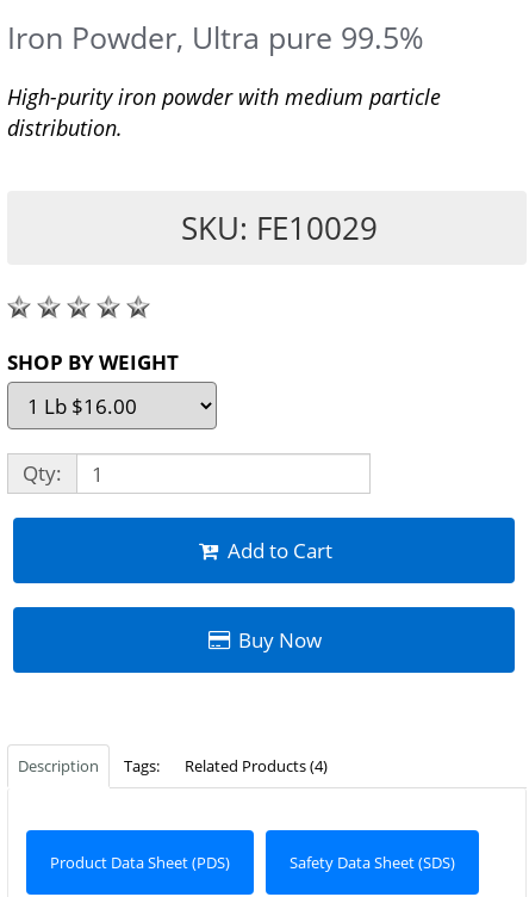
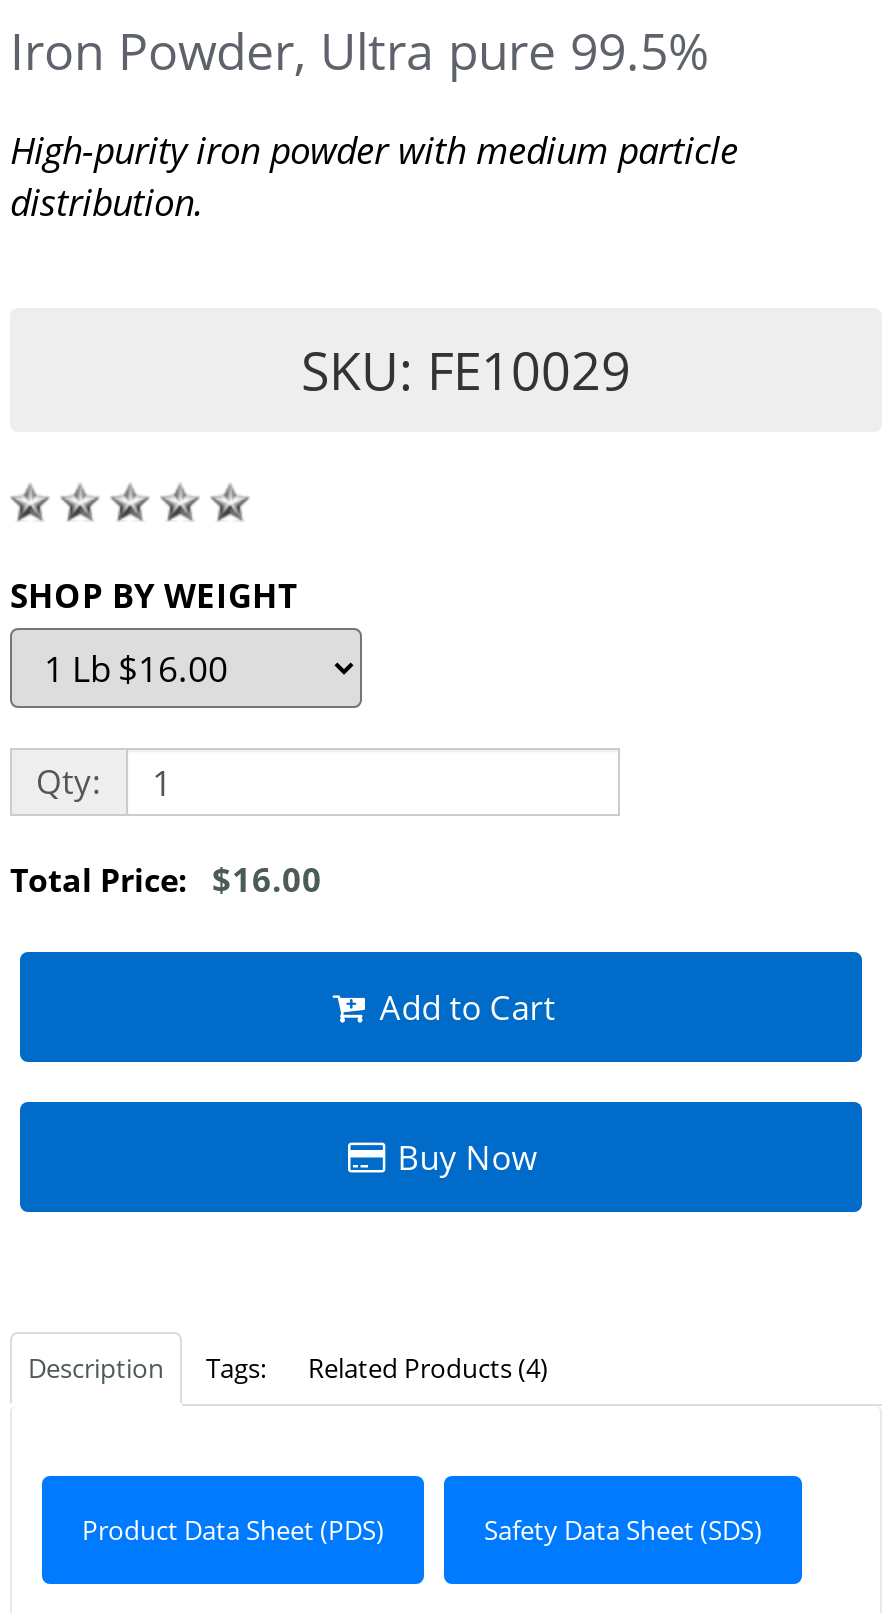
+ Total Price: $16.00
